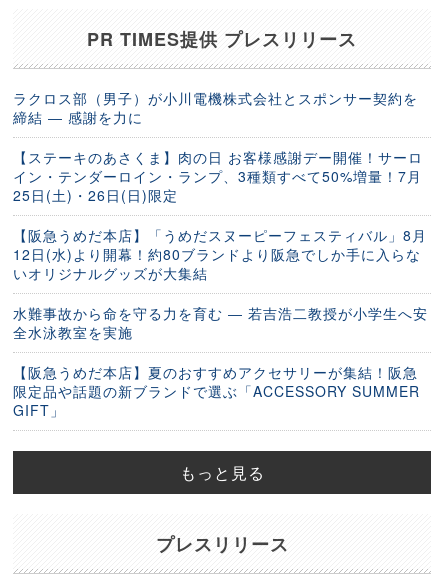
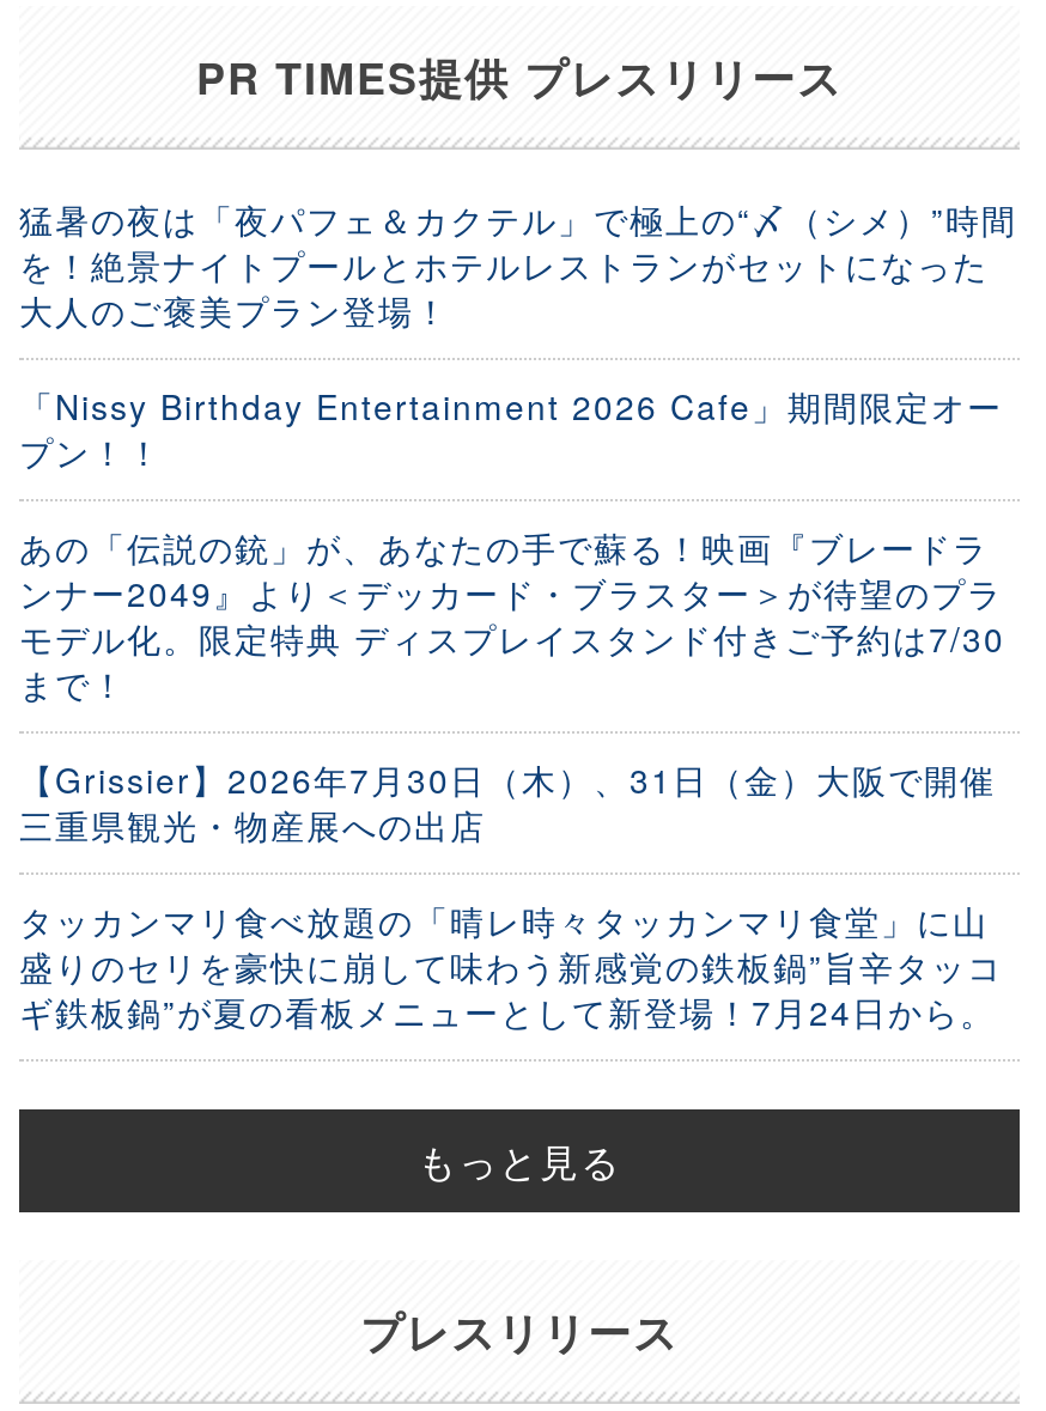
- ラクロス部（男子）が小川電機株式会社とスポンサー契約を
- 締結 ― 感謝を力に
+ 猛暑の夜は「夜パフェ＆カクテル」で極上の“〆（シメ）”時間
+ を！絶景ナイトプールとホテルレストランがセットになった
+ 大人のご褒美プラン登場！

- 【ステーキのあさくま】肉の日 お客様感謝デー開催！サーロ
- イン・テンダーロイン・ランプ、3種類すべて50%増量！7月
- 25日(土)・26日(日)限定
+ 「Nissy Birthday Entertainment 2026 Cafe」期間限定オー
+ プン！！

- 【阪急うめだ本店】「うめだスヌーピーフェスティバル」8月
- 12日(水)より開幕！約80ブランドより阪急でしか手に入らな
- いオリジナルグッズが大集結
+ あの「伝説の銃」が、あなたの手で蘇る！映画『ブレードラ
+ ンナー2049』より＜デッカード・ブラスター＞が待望のプラ
+ モデル化。限定特典 ディスプレイスタンド付きご予約は7/30
+ まで！

- 水難事故から命を守る力を育む ― 若吉浩二教授が小学生へ安
- 全水泳教室を実施
+ 【Grissier】2026年7月30日（木）、31日（金）大阪で開催
+ 三重県観光・物産展への出店

- 【阪急うめだ本店】夏のおすすめアクセサリーが集結！阪急
- 限定品や話題の新ブランドで選ぶ「ACCESSORY SUMMER
- GIFT」
+ タッカンマリ食べ放題の「晴レ時々タッカンマリ食堂」に山
+ 盛りのセリを豪快に崩して味わう新感覚の鉄板鍋”旨辛タッコ
+ ギ鉄板鍋”が夏の看板メニューとして新登場！7月24日から。
